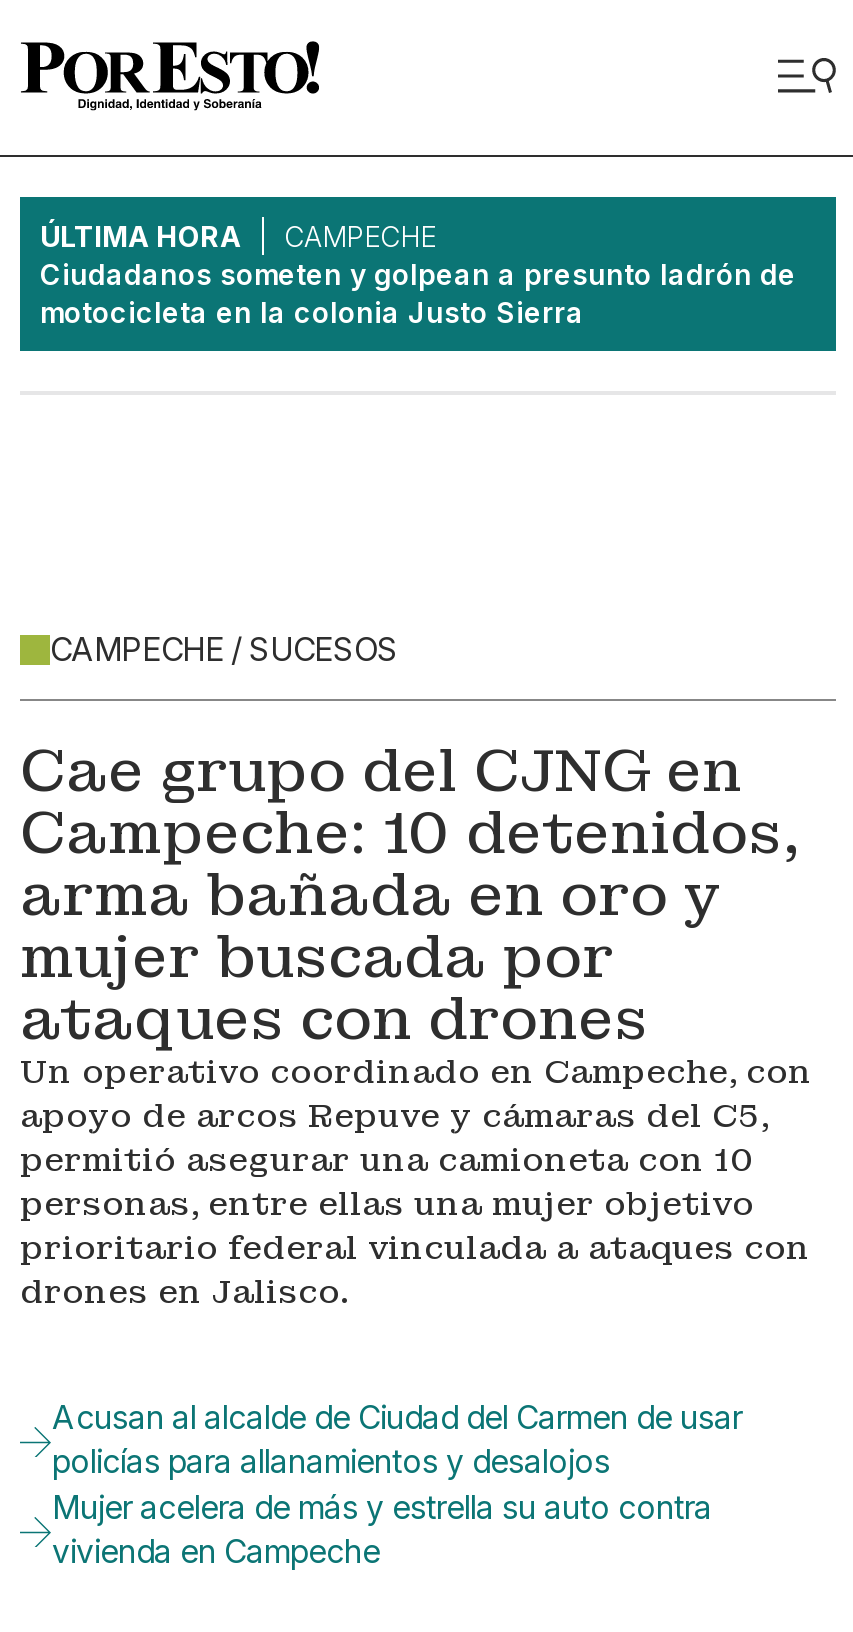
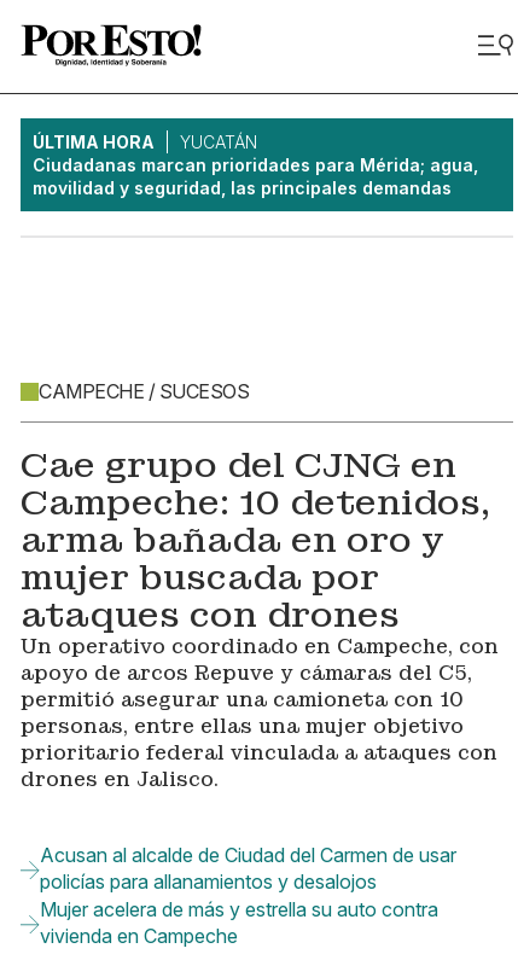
- CAMPECHE
- Ciudadanos someten y golpean a presunto ladrón de
- motocicleta en la colonia Justo Sierra
+ YUCATÁN
+ Ciudadanas marcan prioridades para Mérida; agua,
+ movilidad y seguridad, las principales demandas
